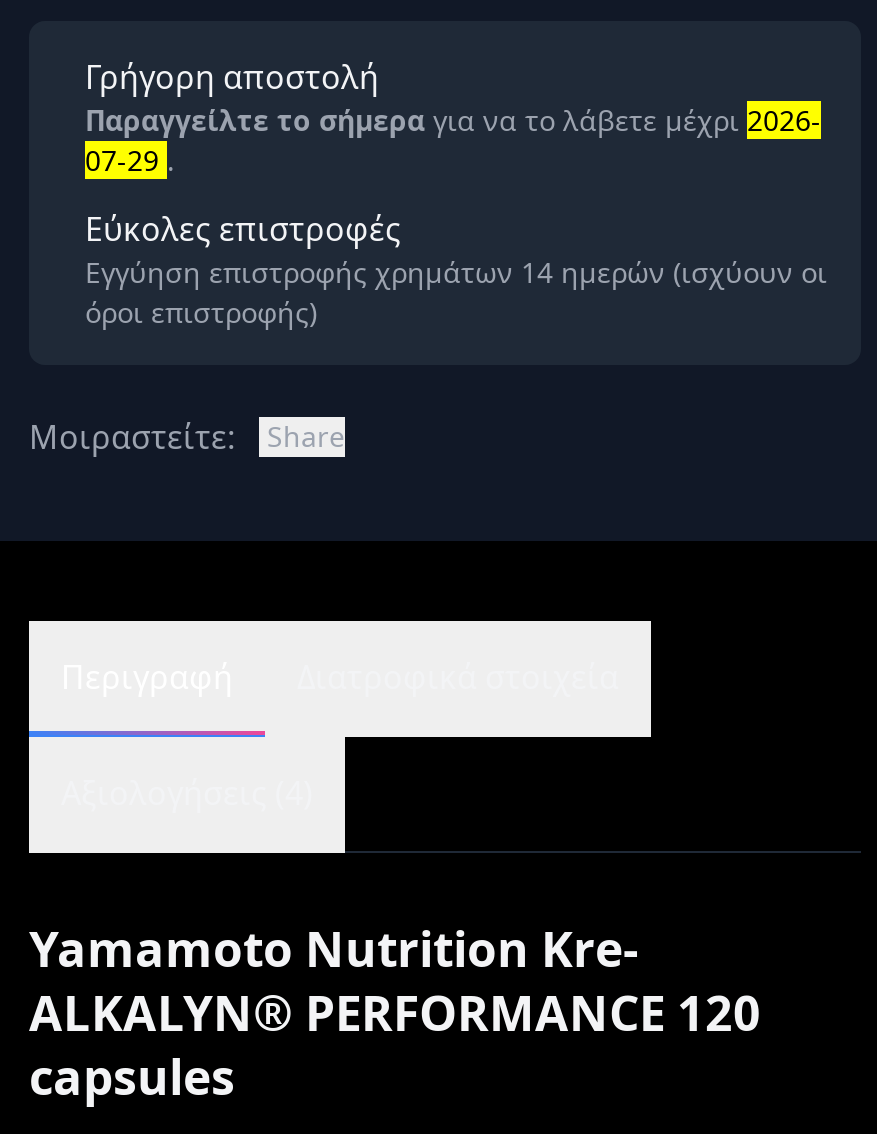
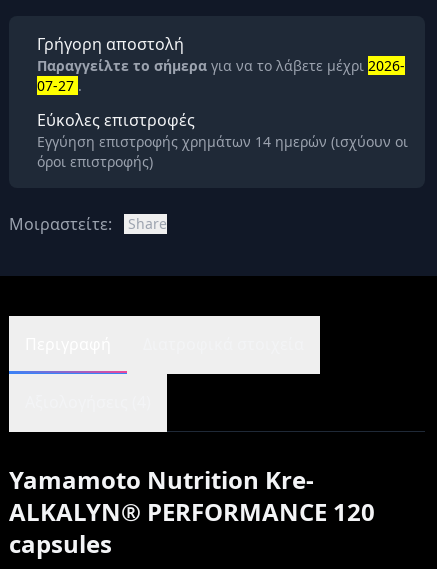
- 07-29.
+ 07-27.
